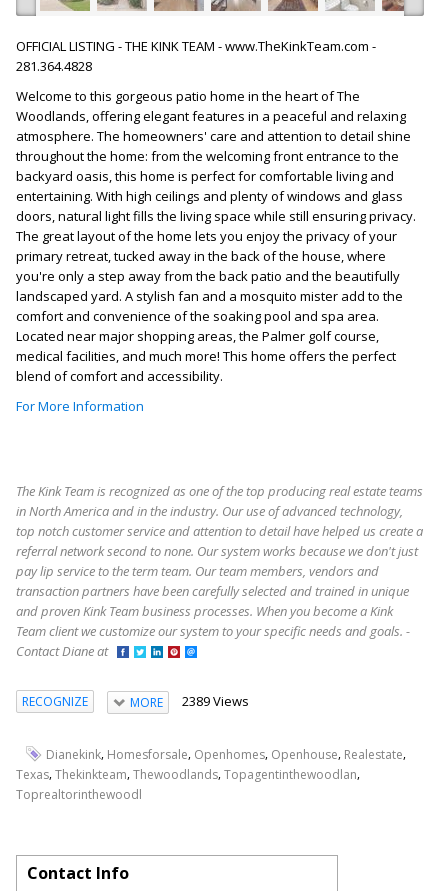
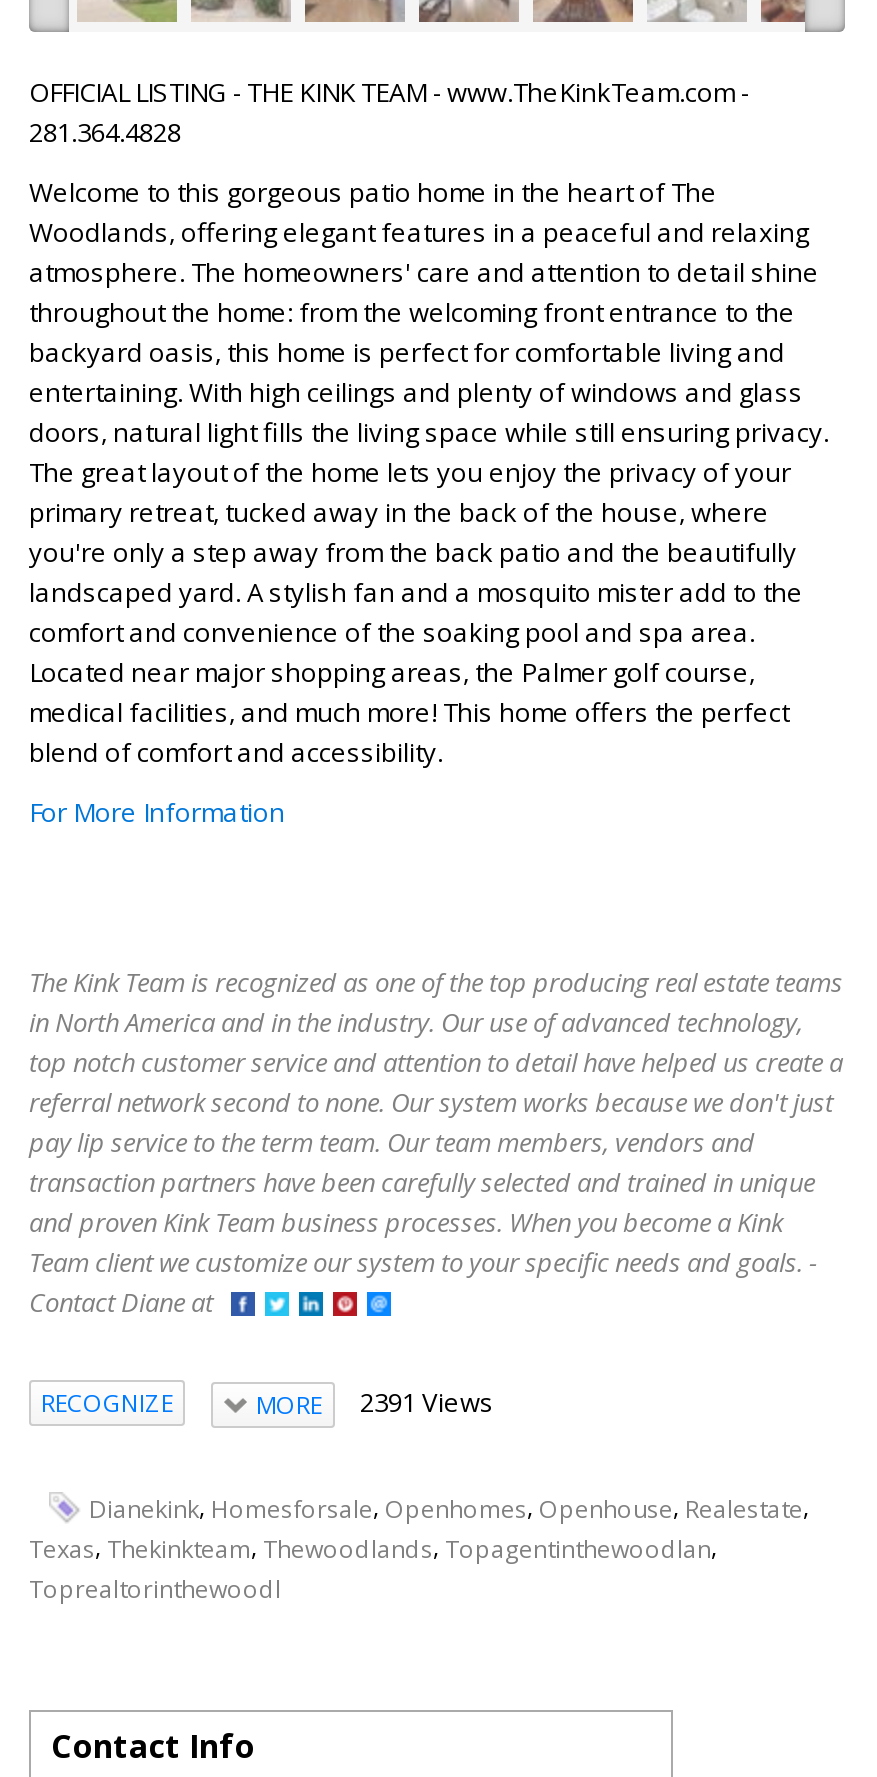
- MORE 2389 Views
+ MORE 2391 Views
